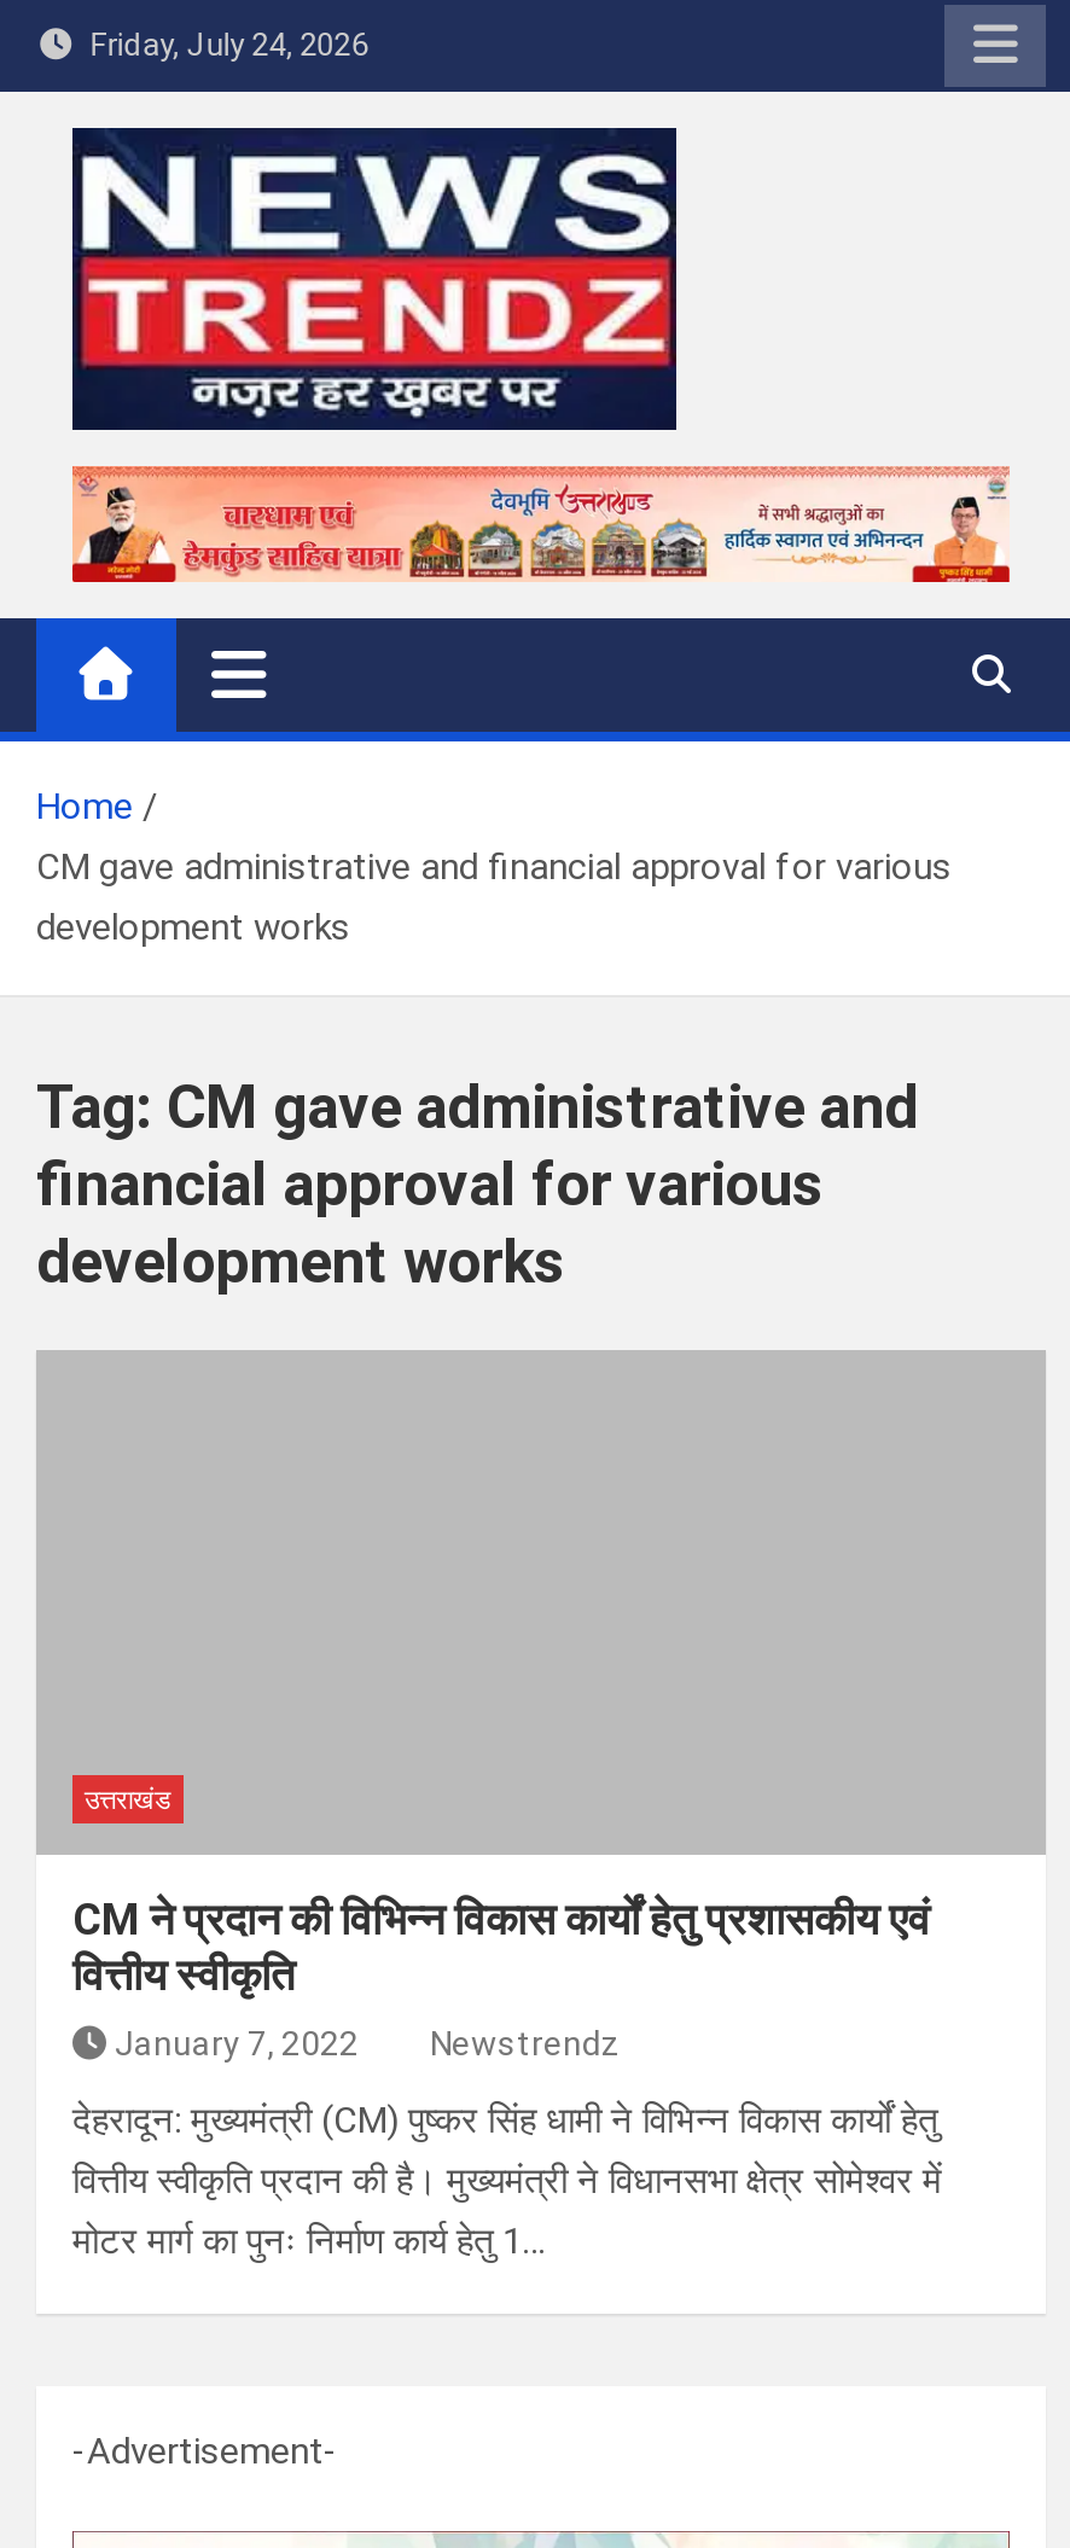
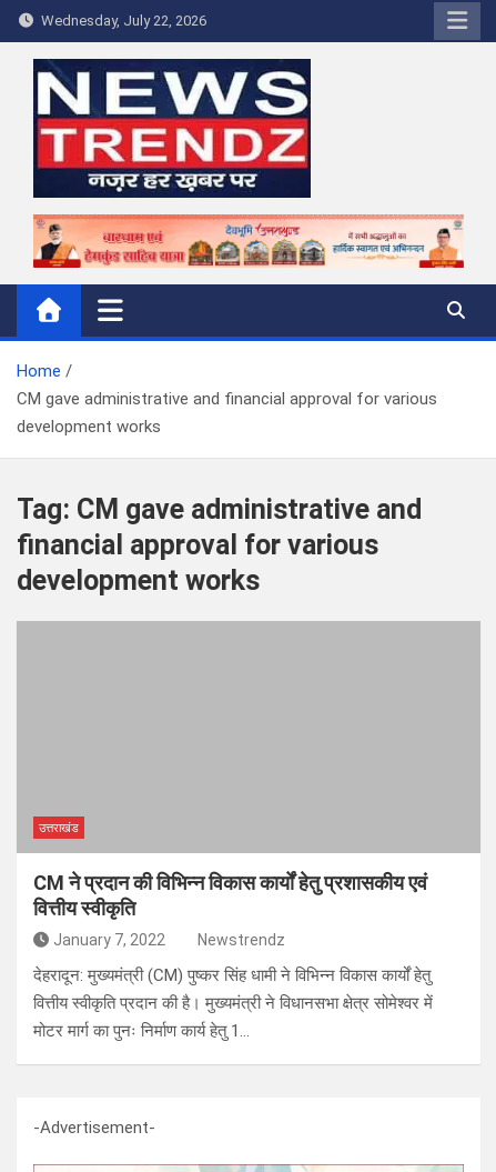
- Friday, July 24, 2026
+ Wednesday, July 22, 2026
